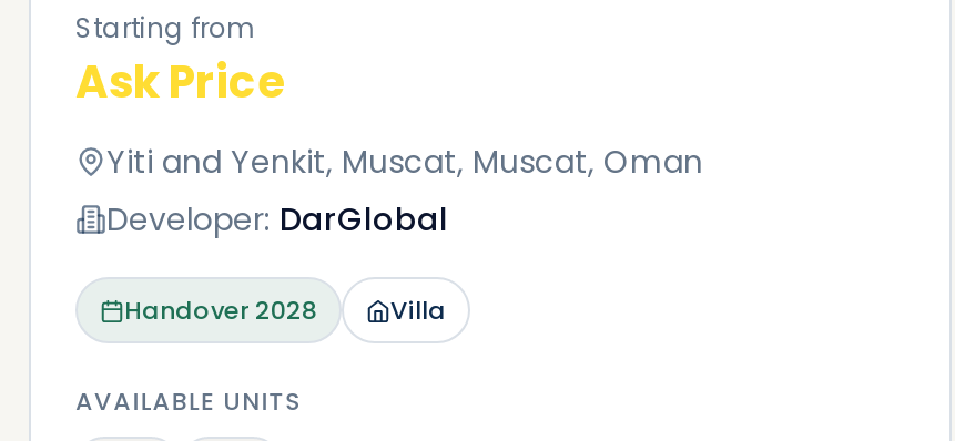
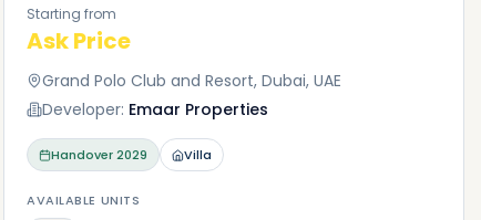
- Yiti and Yenkit, Muscat, Muscat, Oman
- Developer: DarGlobal
+ Grand Polo Club and Resort, Dubai, UAE
+ Developer: Emaar Properties

- Handover 2028
+ Handover 2029
